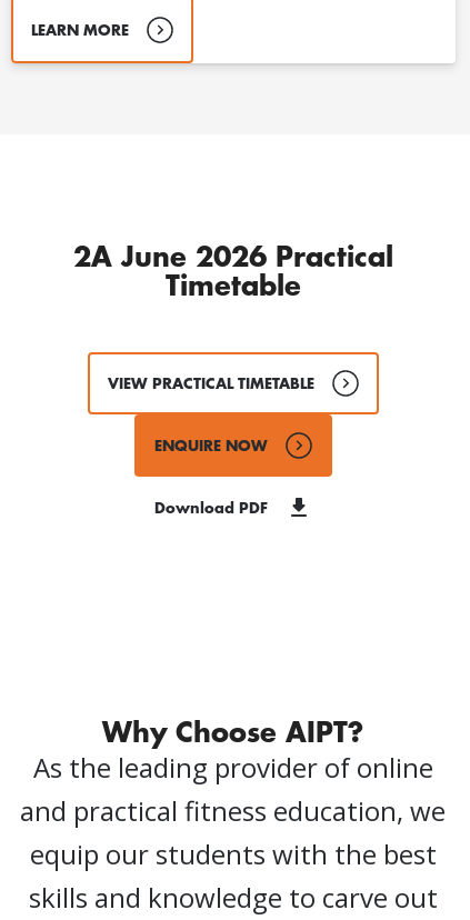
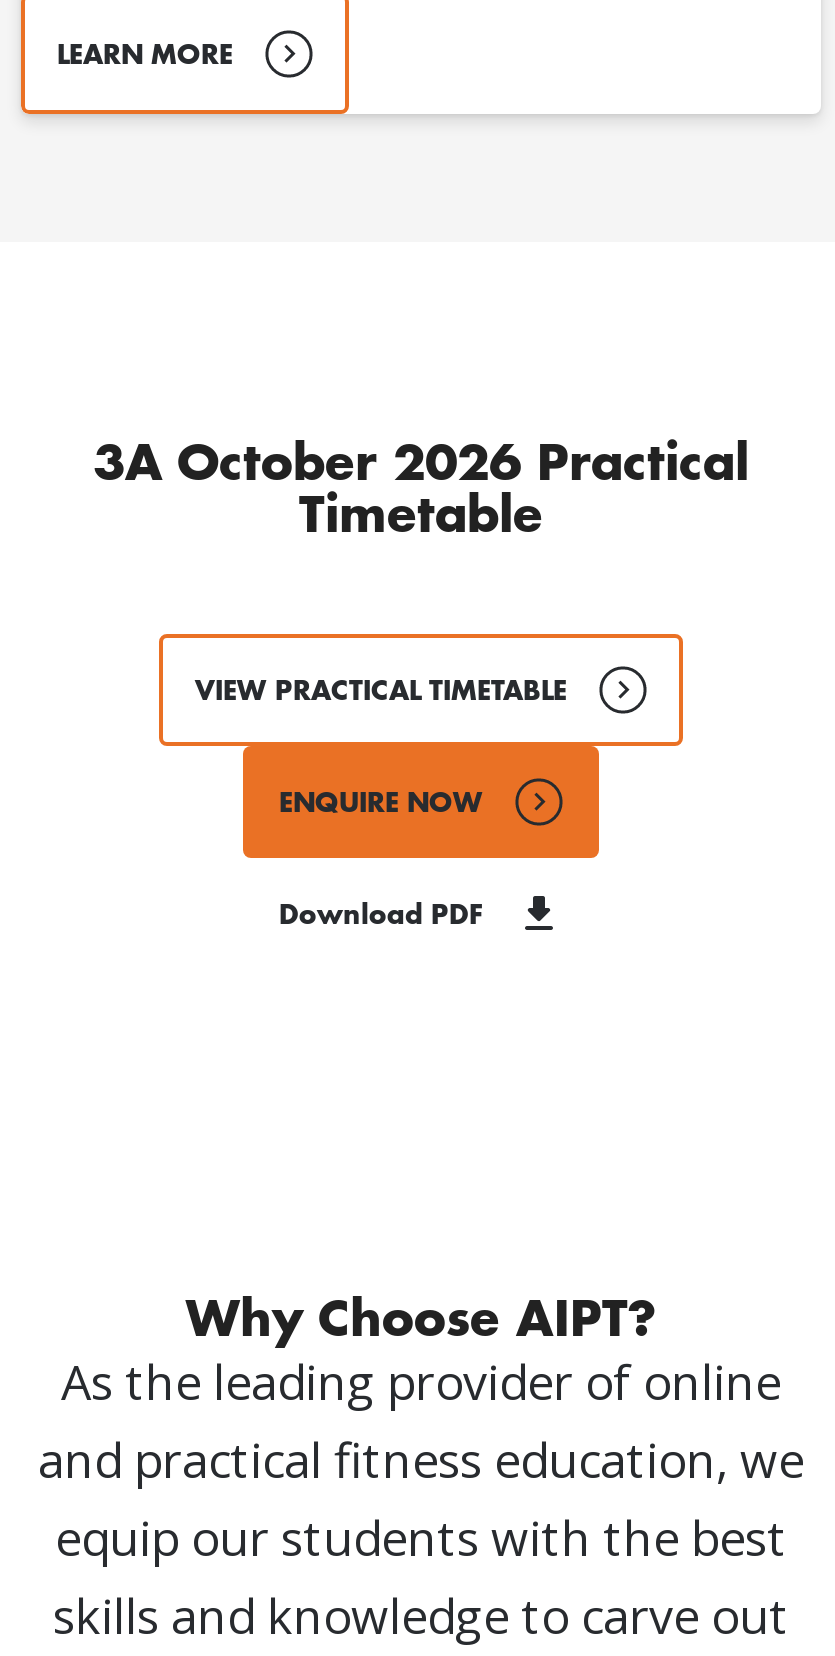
- 2A June 2026 Practical
+ 3A October 2026 Practical
